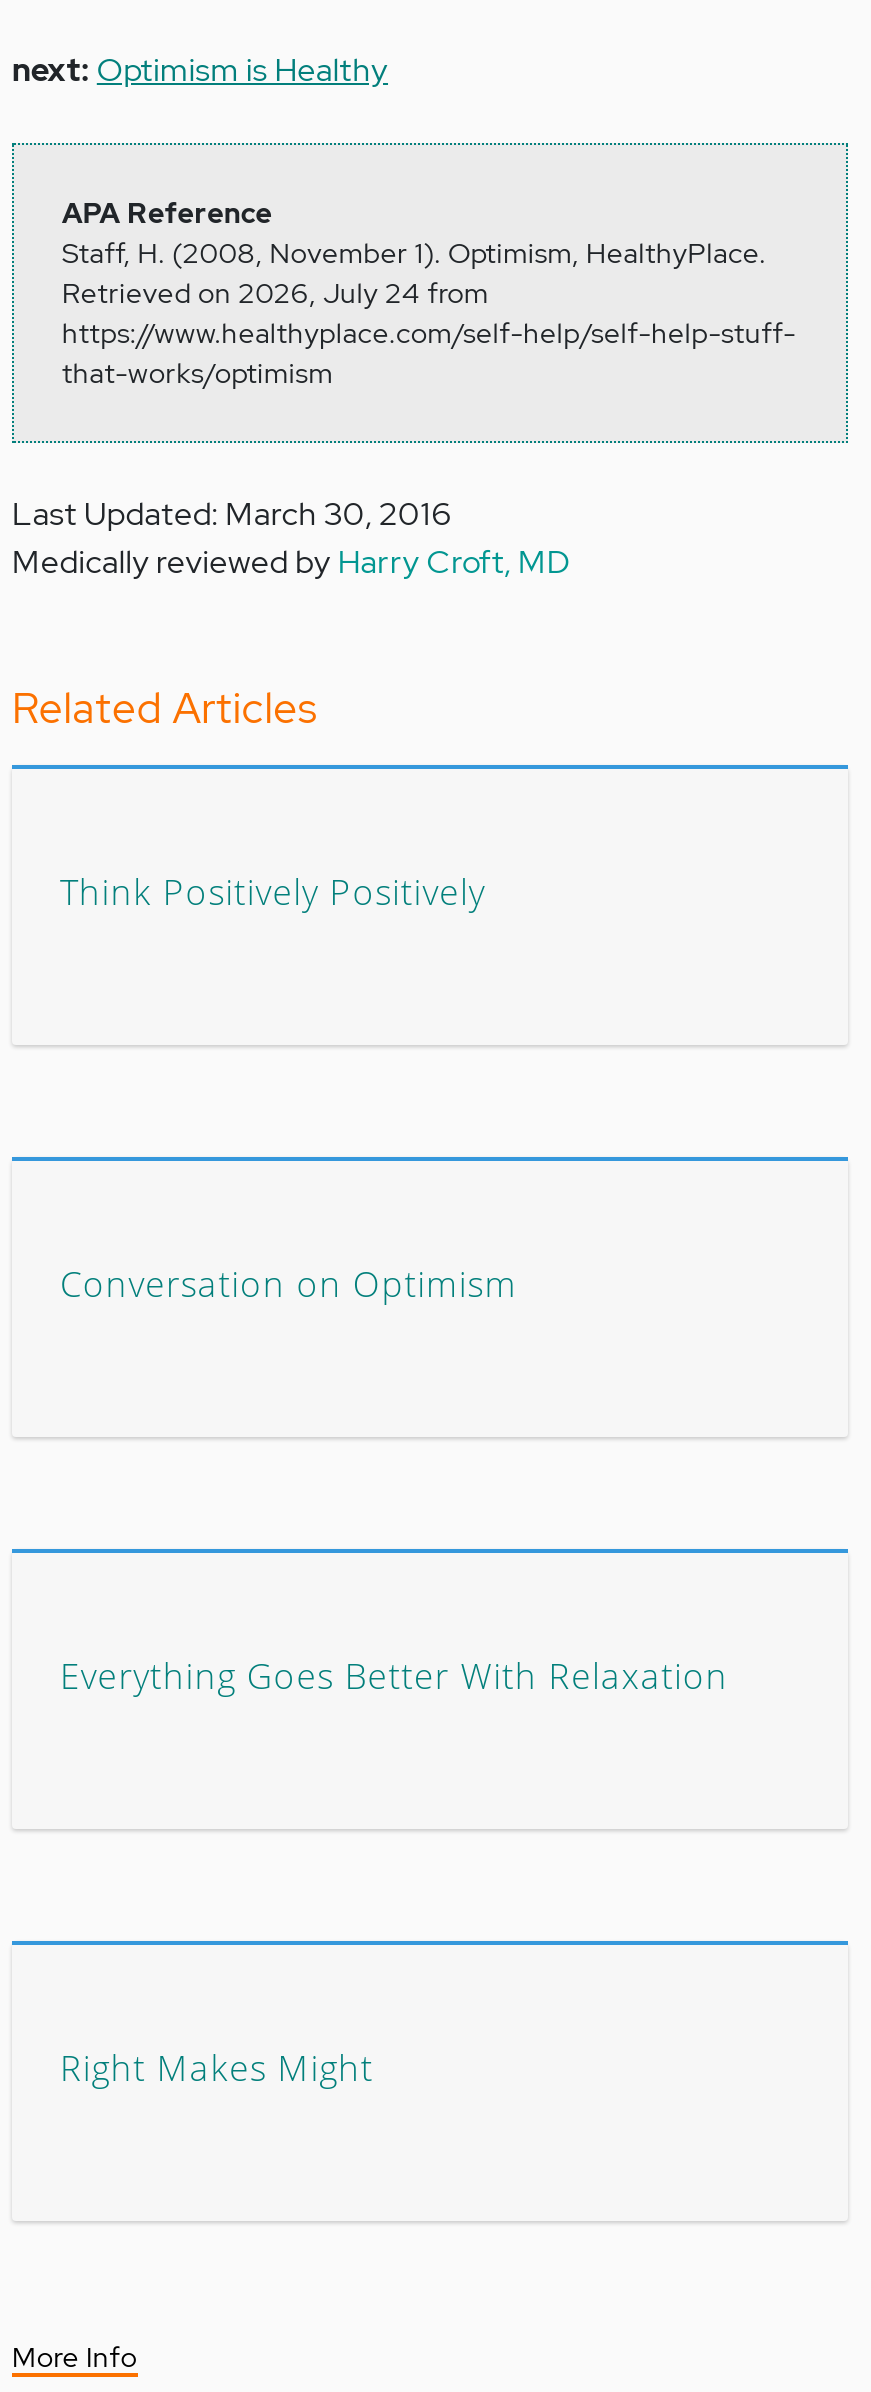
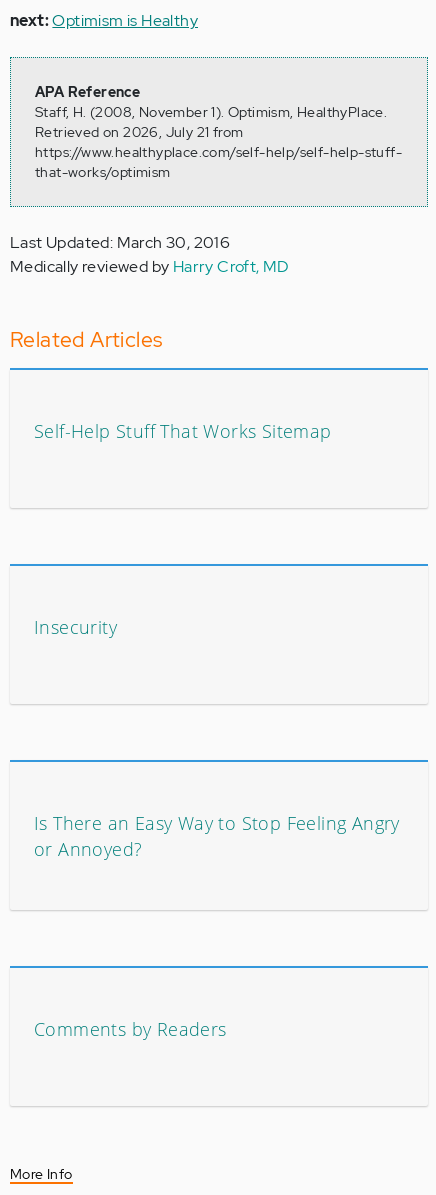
- Retrieved on 2026, July 24 from
+ Retrieved on 2026, July 21 from

- Think Positively Positively
+ Self-Help Stuff That Works Sitemap

- Conversation on Optimism
+ Insecurity

- Everything Goes Better With Relaxation
+ Is There an Easy Way to Stop Feeling Angry
+ or Annoyed?

- Right Makes Might
+ Comments by Readers
